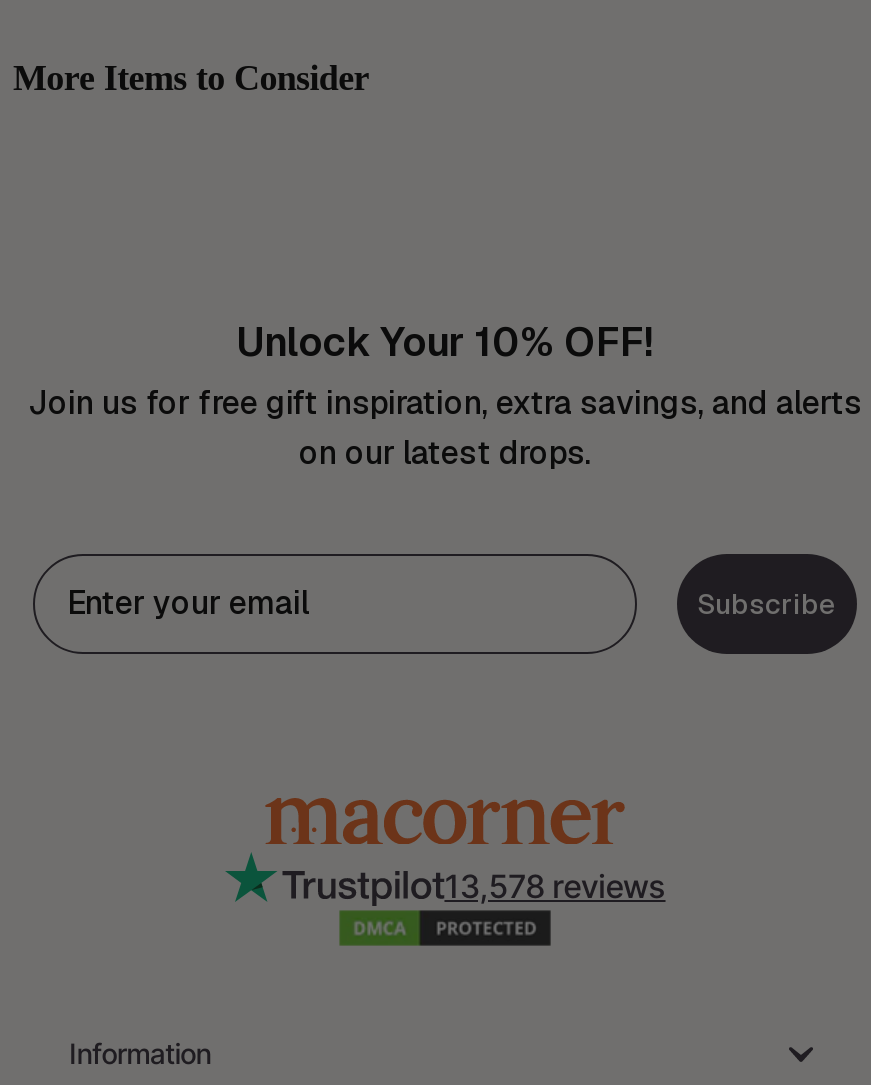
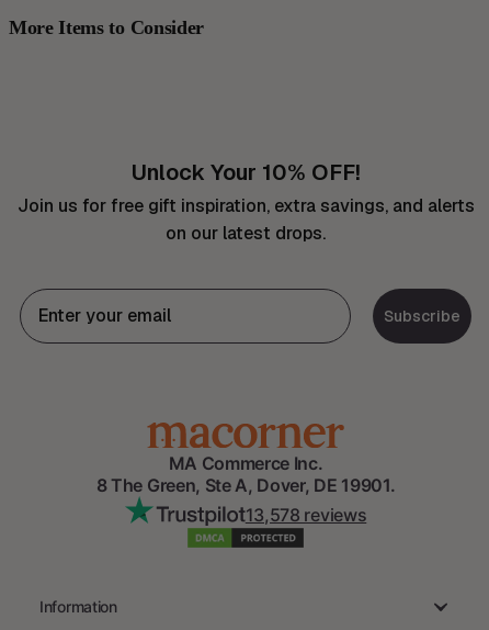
+ MA Commerce Inc.
+ 8 The Green, Ste A, Dover, DE 19901.
